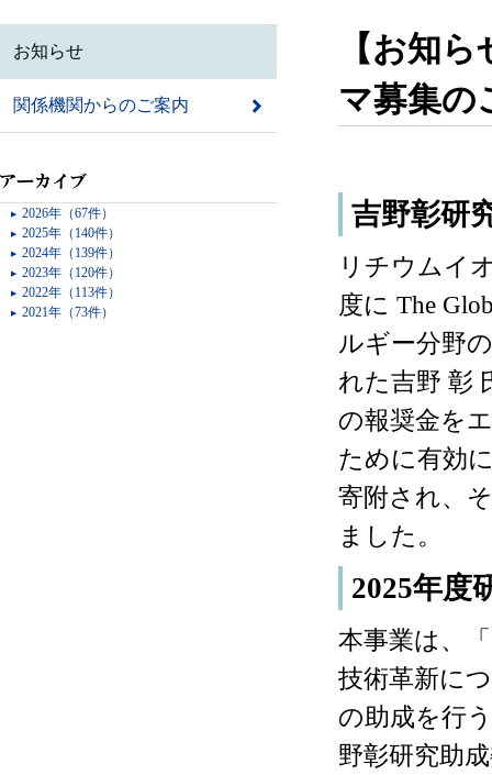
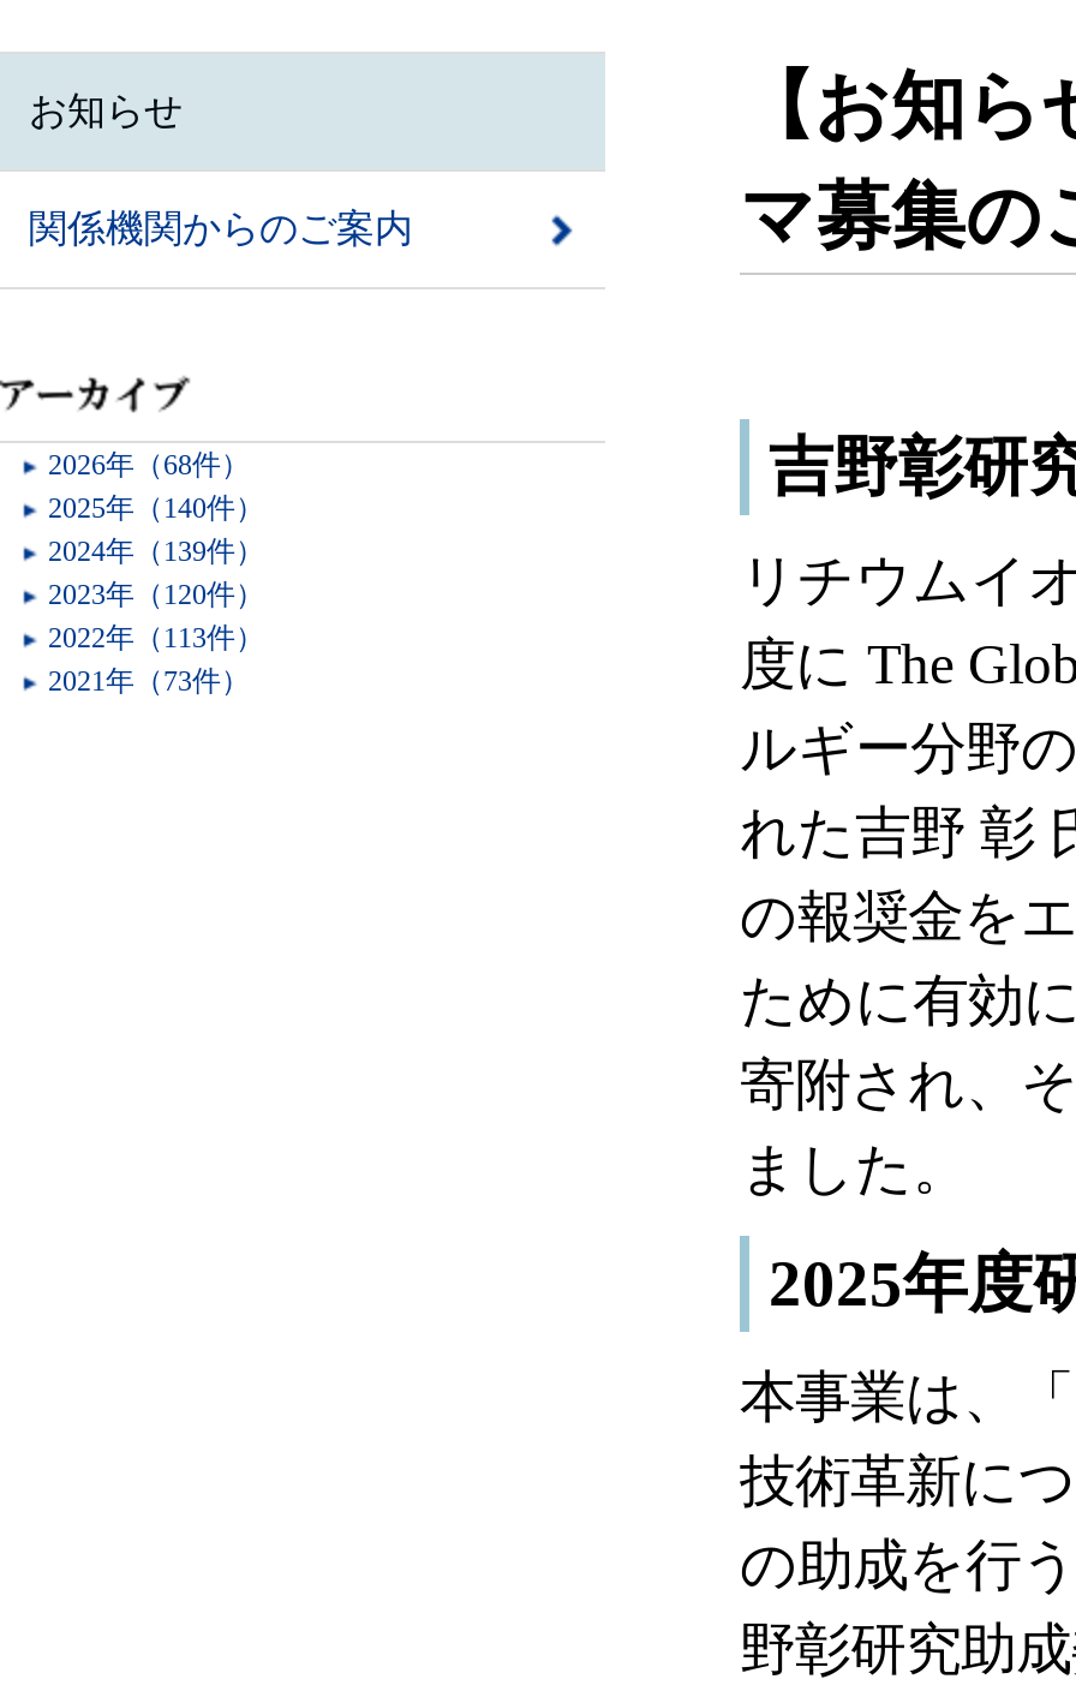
- 2026年（67件）
+ 2026年（68件）
